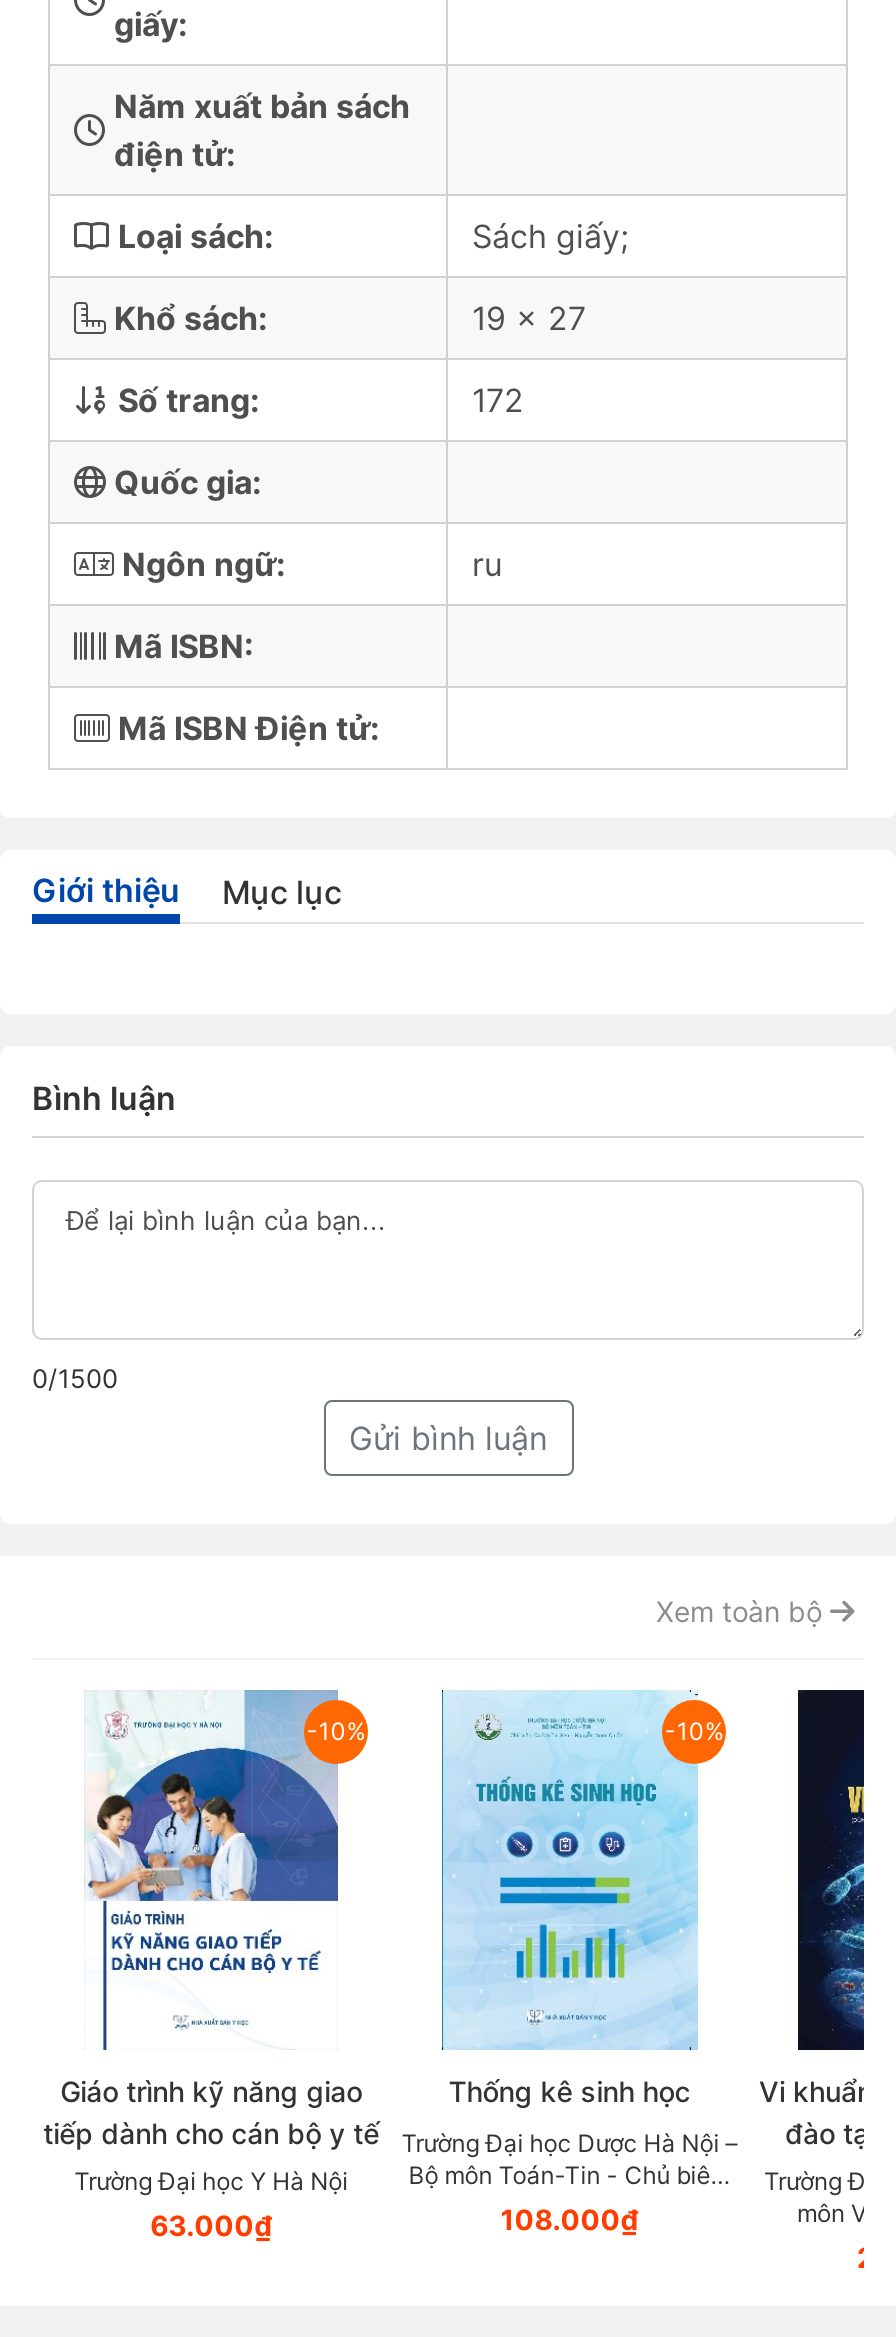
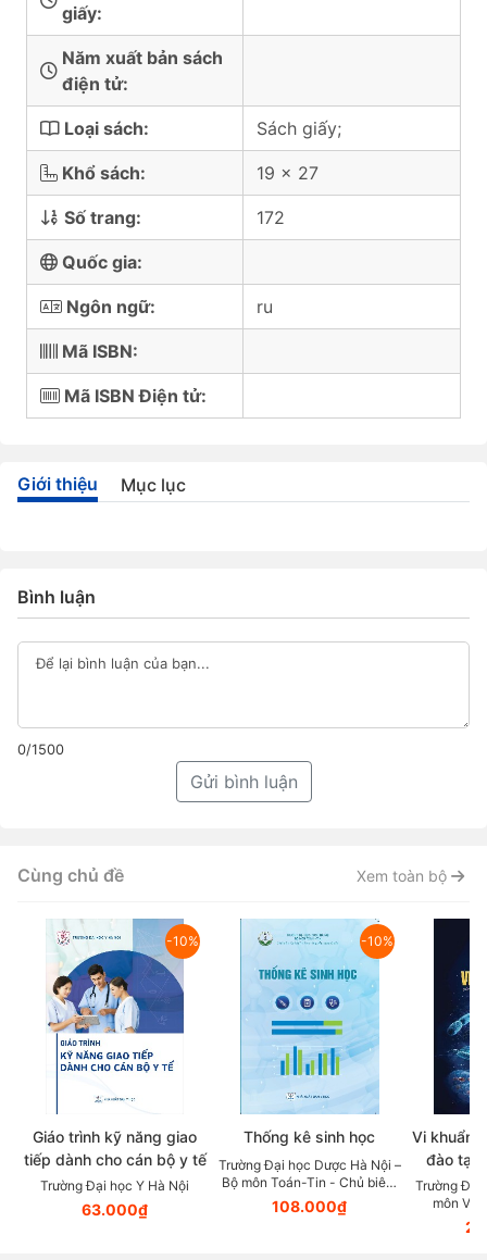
+ Cùng chủ đề
